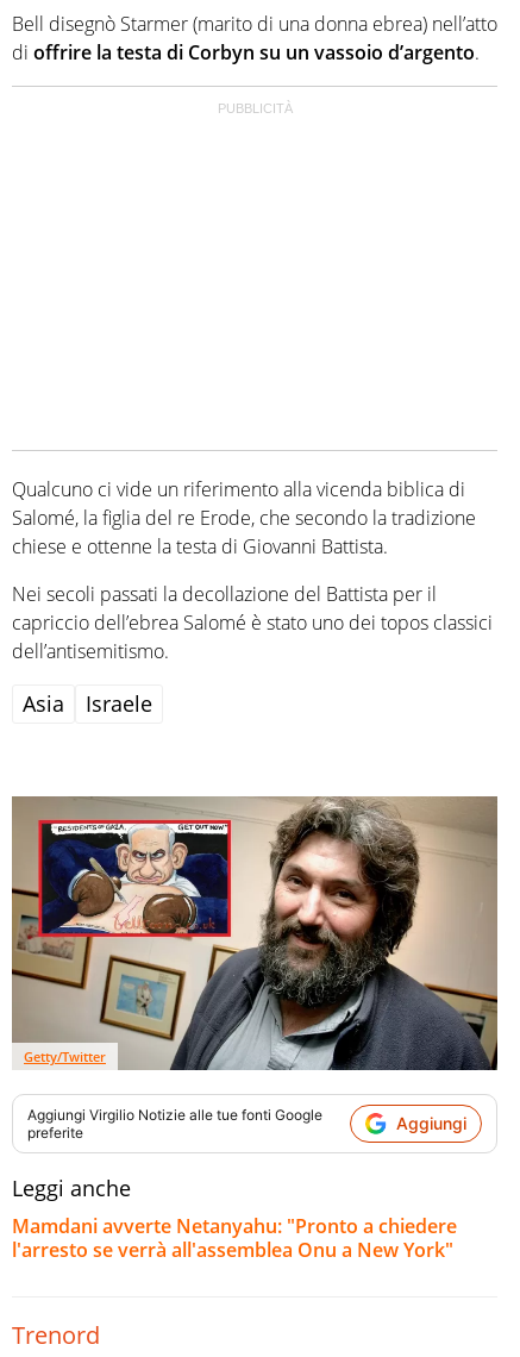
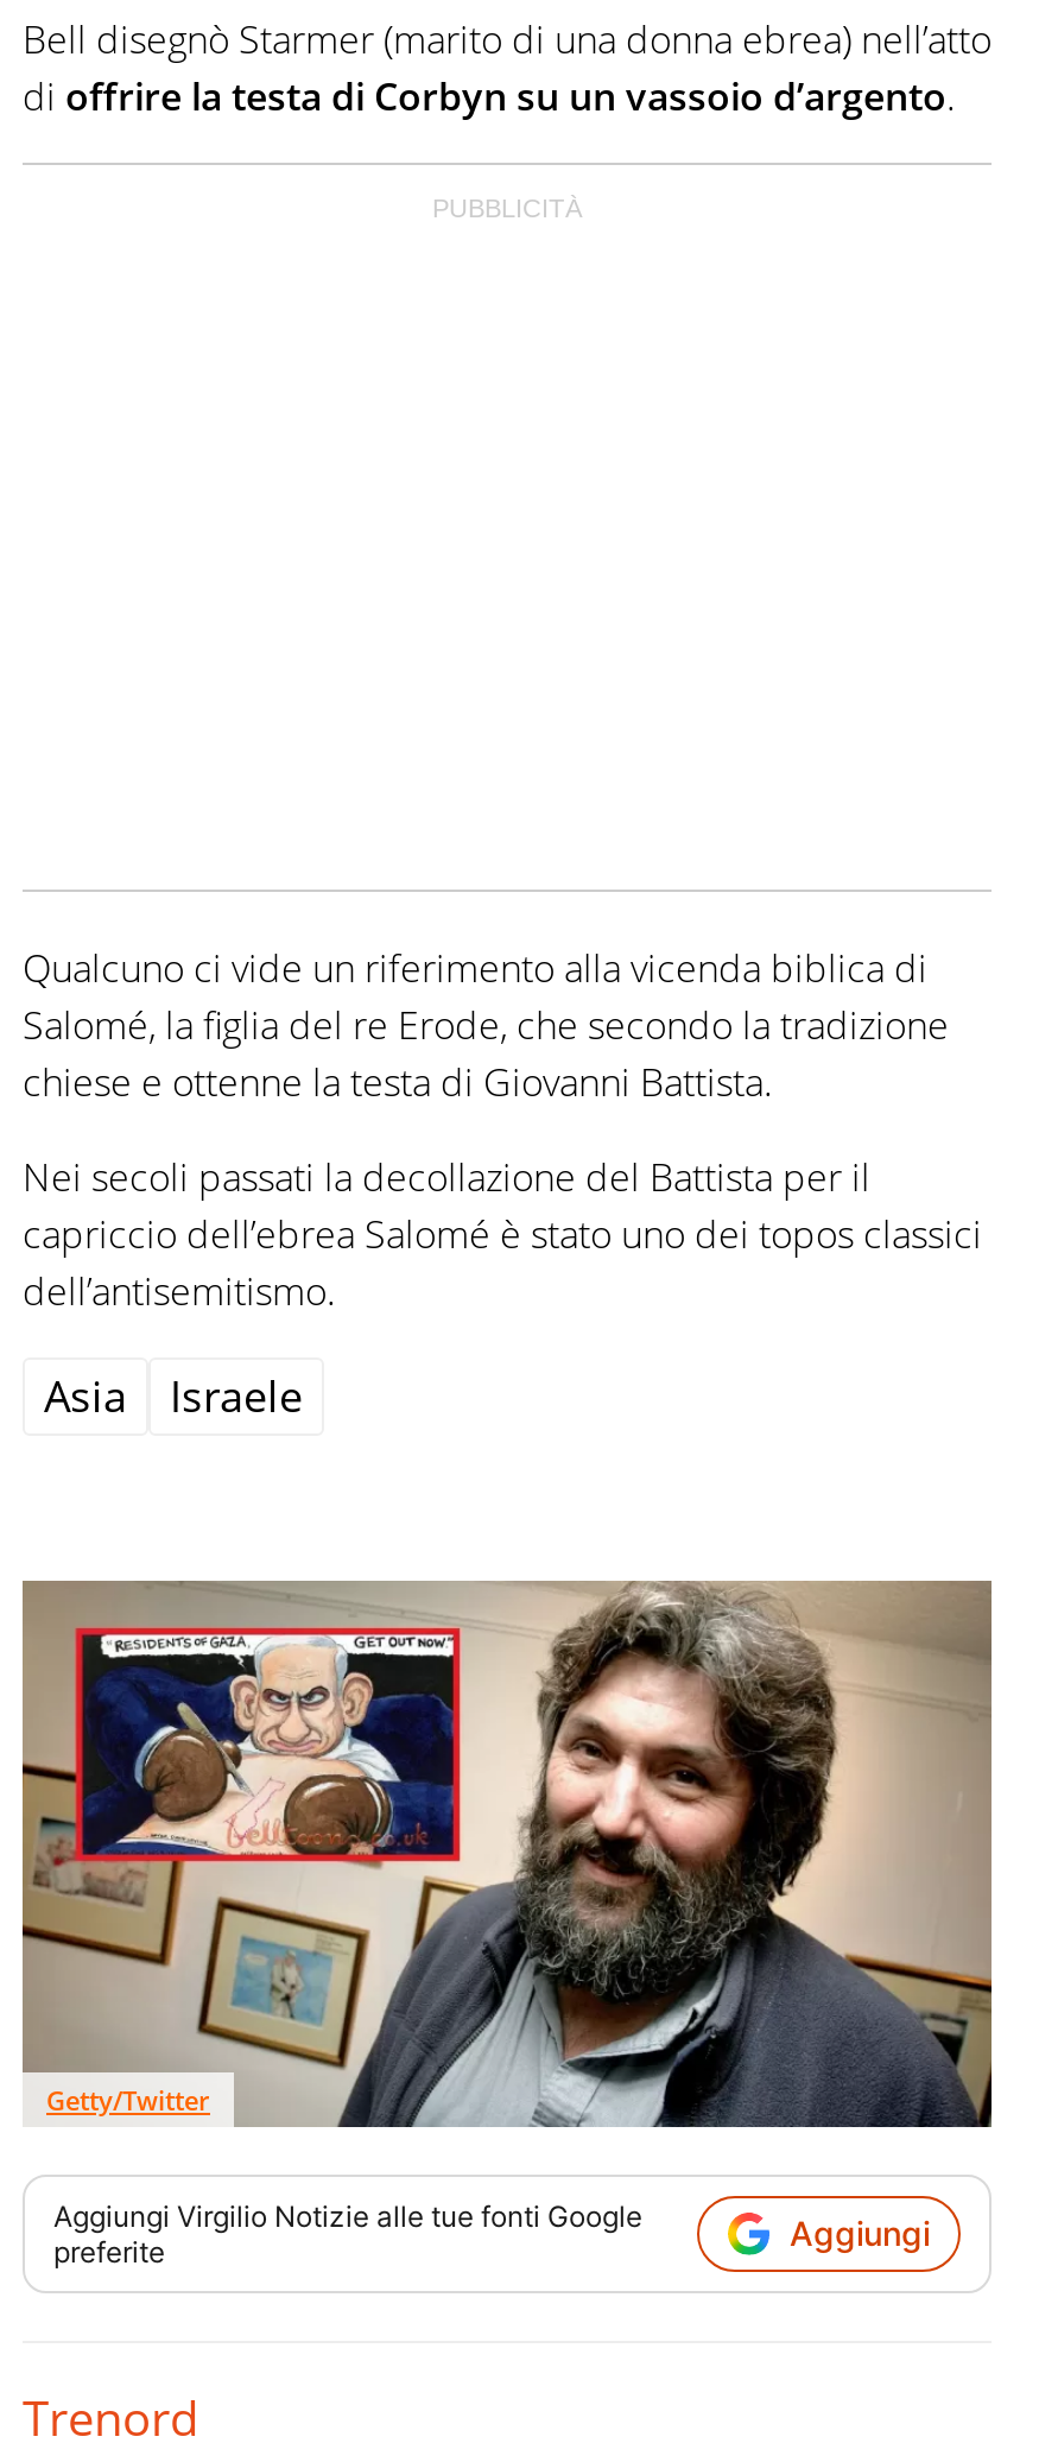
- Leggi anche
- Mamdani avverte Netanyahu: "Pronto a chiedere
- l'arresto se verrà all'assemblea Onu a New York"
